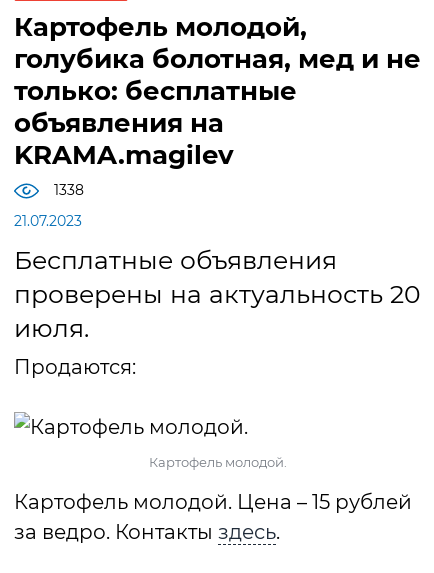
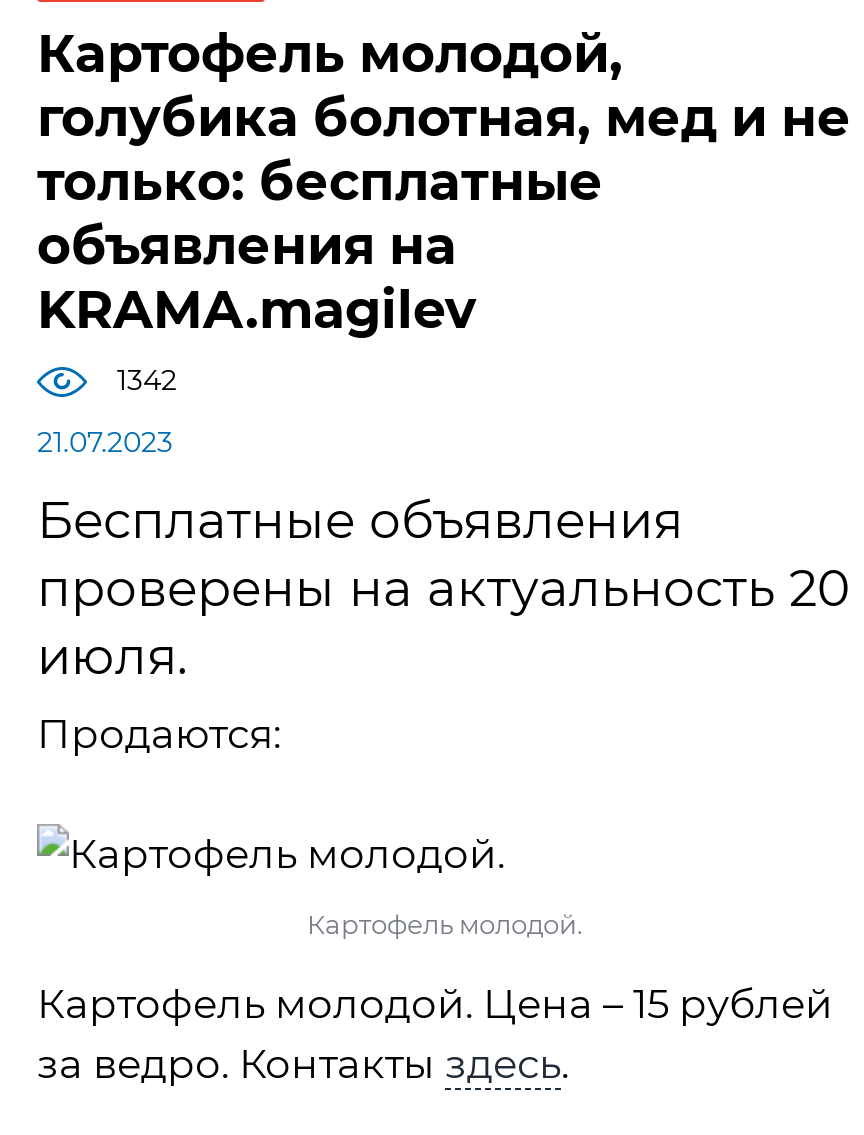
- 1338
+ 1342
